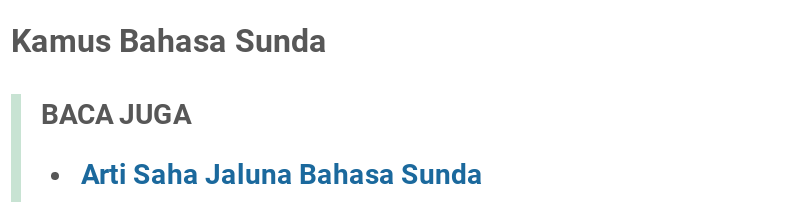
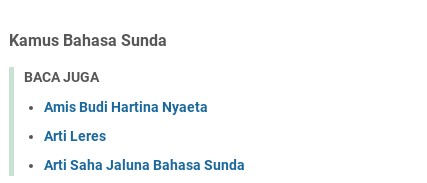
+ Amis Budi Hartina Nyaeta
+ Arti Leres
